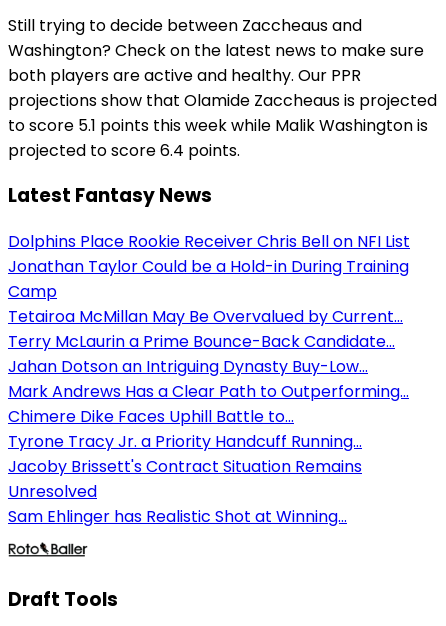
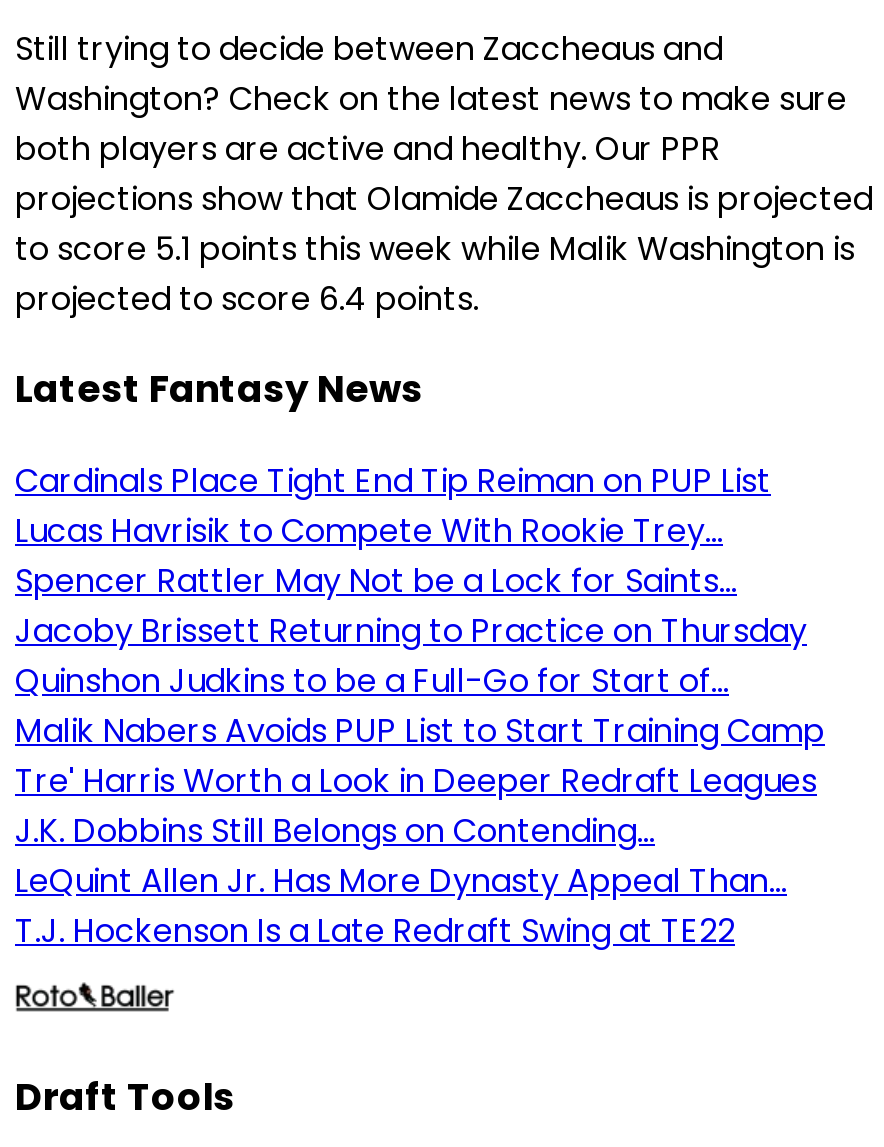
- Dolphins Place Rookie Receiver Chris Bell on NFI List
- Jonathan Taylor Could be a Hold-in During Training
- Camp
- Tetairoa McMillan May Be Overvalued by Current...
- Terry McLaurin a Prime Bounce-Back Candidate...
- Jahan Dotson an Intriguing Dynasty Buy-Low...
- Mark Andrews Has a Clear Path to Outperforming...
- Chimere Dike Faces Uphill Battle to...
- Tyrone Tracy Jr. a Priority Handcuff Running...
- Jacoby Brissett's Contract Situation Remains
- Unresolved
- Sam Ehlinger has Realistic Shot at Winning...
+ Cardinals Place Tight End Tip Reiman on PUP List
+ Lucas Havrisik to Compete With Rookie Trey...
+ Spencer Rattler May Not be a Lock for Saints...
+ Jacoby Brissett Returning to Practice on Thursday
+ Quinshon Judkins to be a Full-Go for Start of...
+ Malik Nabers Avoids PUP List to Start Training Camp
+ Tre' Harris Worth a Look in Deeper Redraft Leagues
+ J.K. Dobbins Still Belongs on Contending...
+ LeQuint Allen Jr. Has More Dynasty Appeal Than...
+ T.J. Hockenson Is a Late Redraft Swing at TE22
